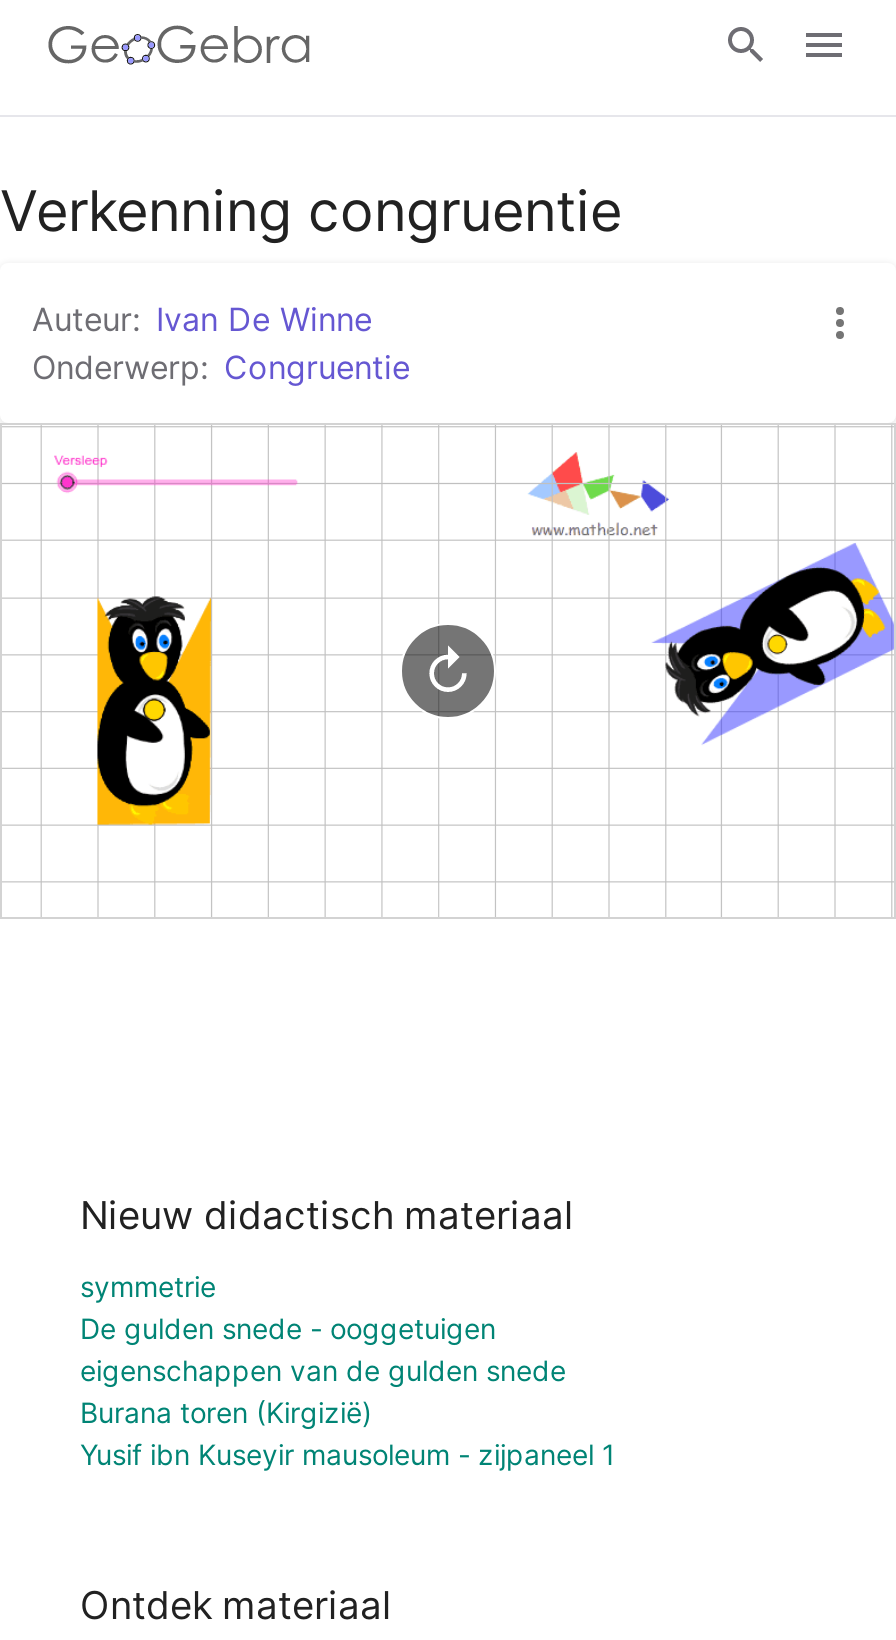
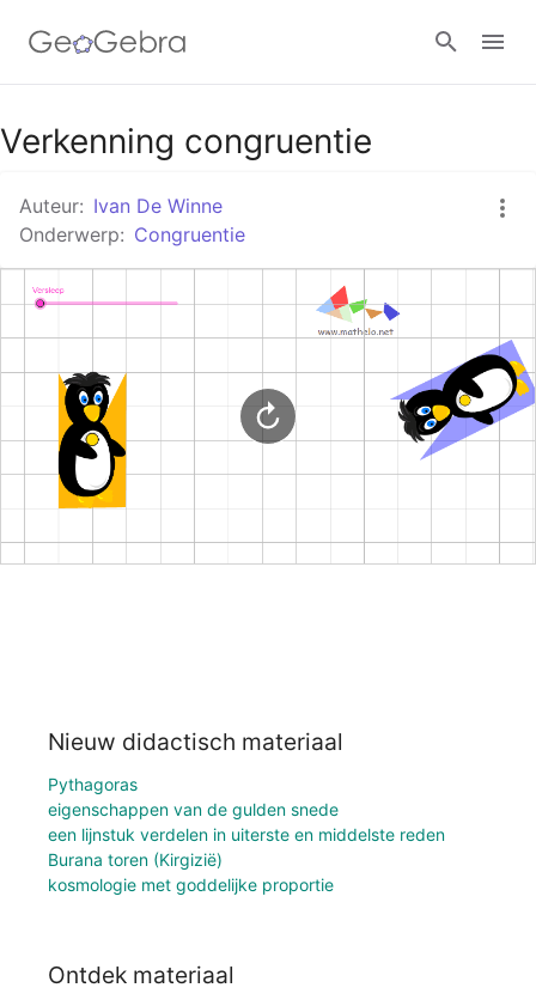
- symmetrie
- De gulden snede - ooggetuigen
+ Pythagoras

moved up: eigenschappen van de gulden snede

+ een lijnstuk verdelen in uiterste en middelste reden

- Yusif ibn Kuseyir mausoleum - zijpaneel 1
+ kosmologie met goddelijke proportie
